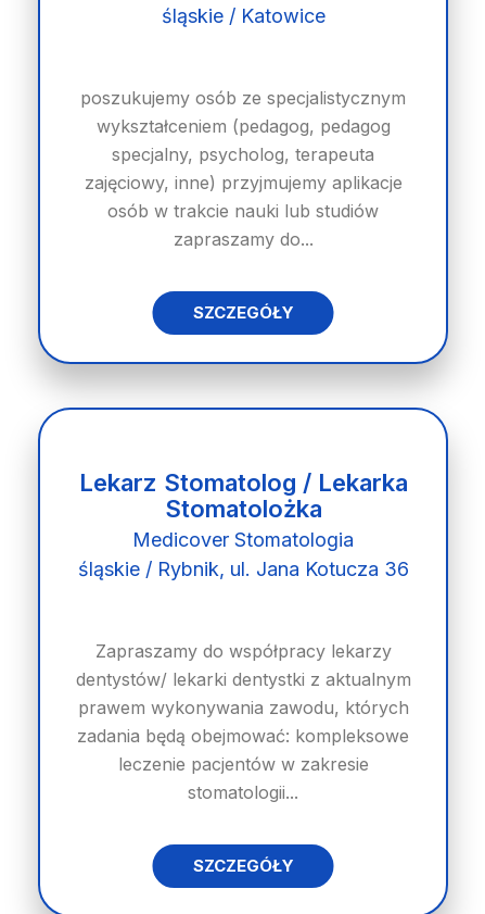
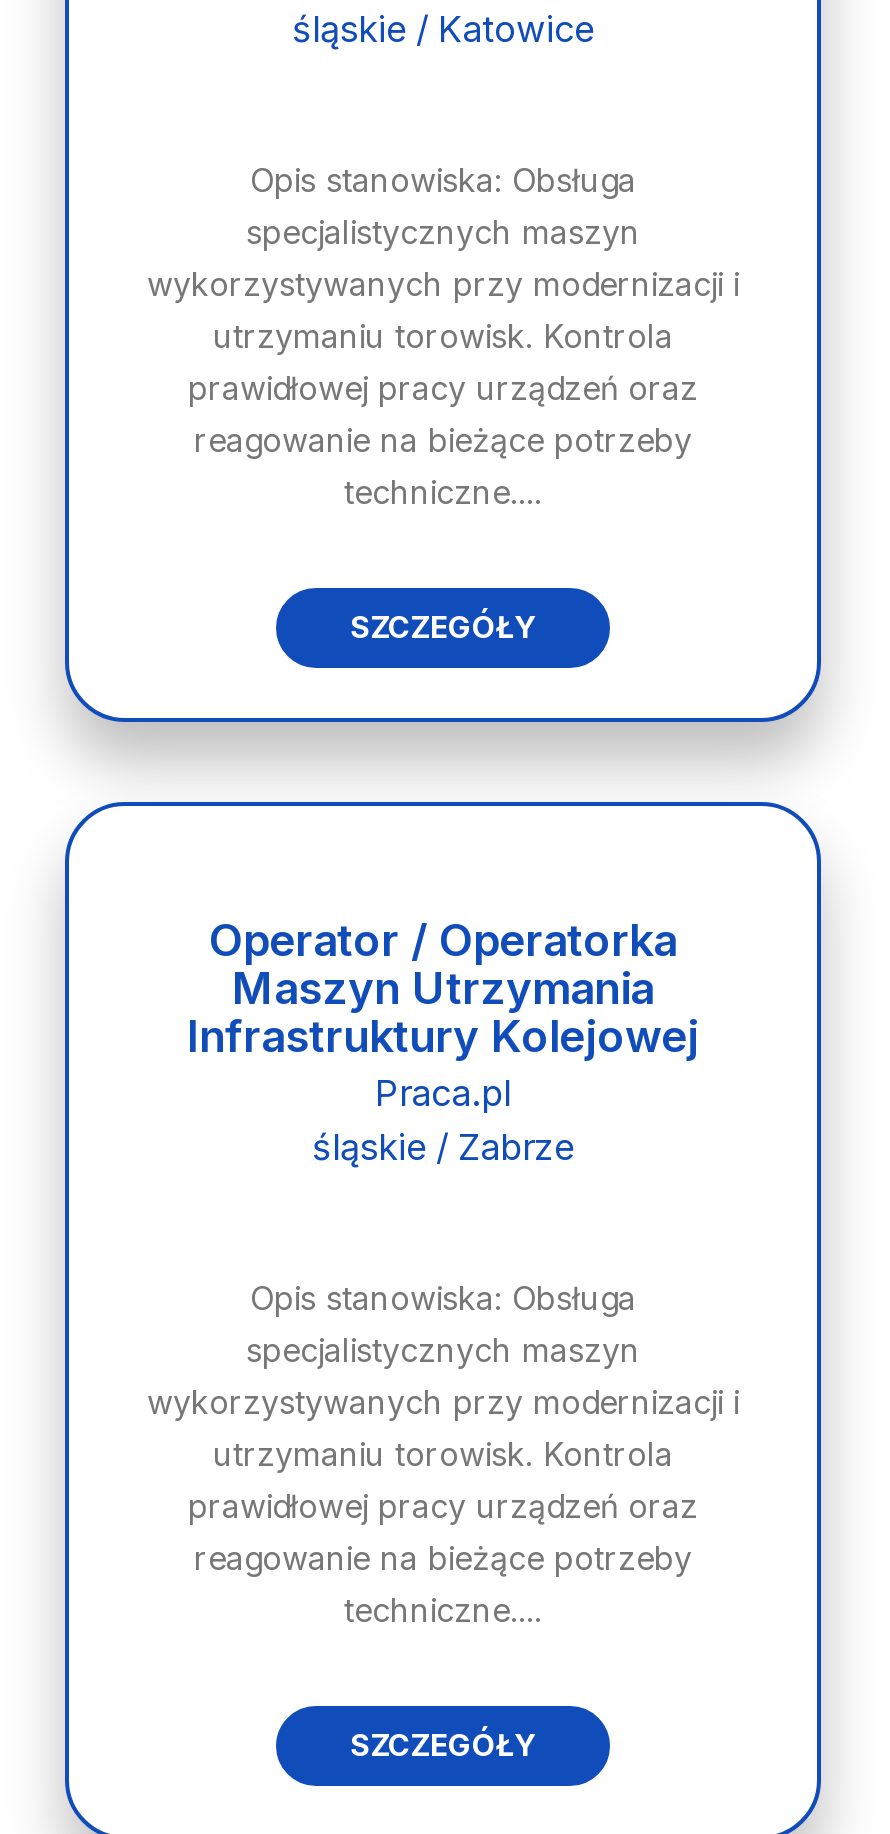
- poszukujemy osób ze specjalistycznym
- wykształceniem (pedagog, pedagog
- specjalny, psycholog, terapeuta
- zajęciowy, inne) przyjmujemy aplikacje
- osób w trakcie nauki lub studiów
- zapraszamy do...
+ Opis stanowiska: Obsługa
+ specjalistycznych maszyn
+ wykorzystywanych przy modernizacji i
+ utrzymaniu torowisk. Kontrola
+ prawidłowej pracy urządzeń oraz
+ reagowanie na bieżące potrzeby
+ techniczne....

- Lekarz Stomatolog / Lekarka
- Stomatolożka
- Medicover Stomatologia
- śląskie / Rybnik, ul. Jana Kotucza 36
+ Operator / Operatorka
+ Maszyn Utrzymania
+ Infrastruktury Kolejowej
+ Praca.pl
+ śląskie / Zabrze

- Zapraszamy do współpracy lekarzy
- dentystów/ lekarki dentystki z aktualnym
- prawem wykonywania zawodu, których
- zadania będą obejmować: kompleksowe
- leczenie pacjentów w zakresie
- stomatologii...
+ Opis stanowiska: Obsługa
+ specjalistycznych maszyn
+ wykorzystywanych przy modernizacji i
+ utrzymaniu torowisk. Kontrola
+ prawidłowej pracy urządzeń oraz
+ reagowanie na bieżące potrzeby
+ techniczne....
